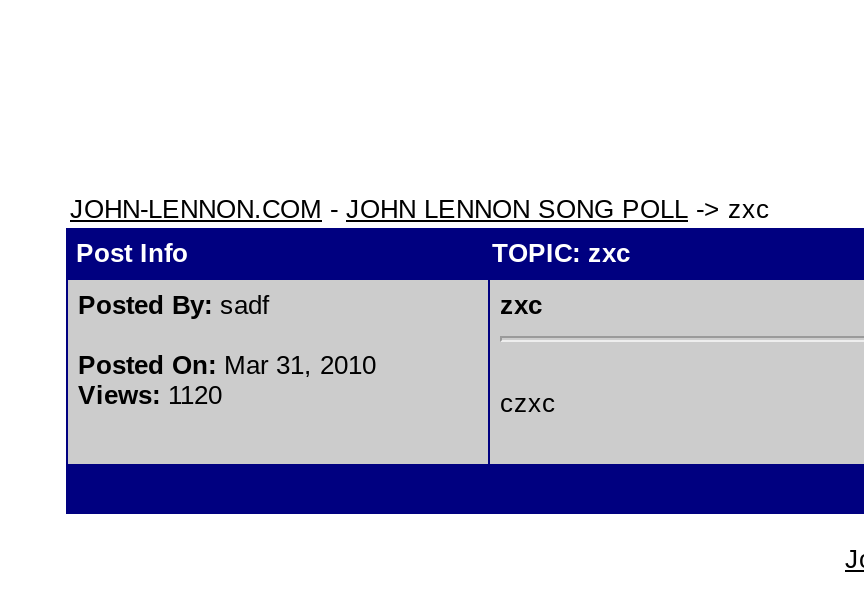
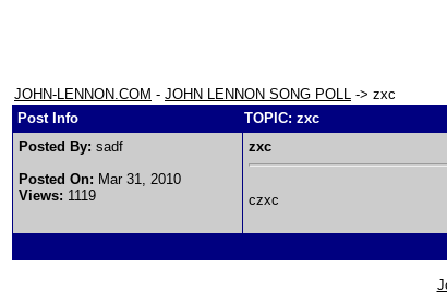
- Views: 1120
+ Views: 1119
